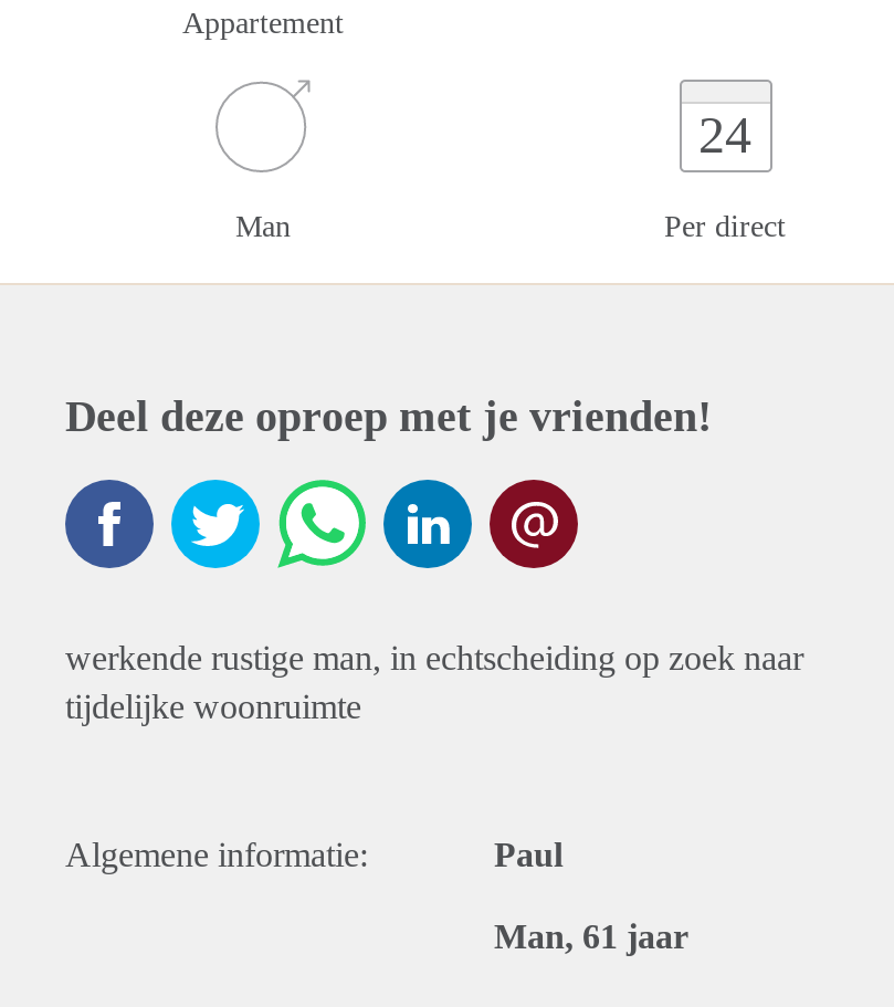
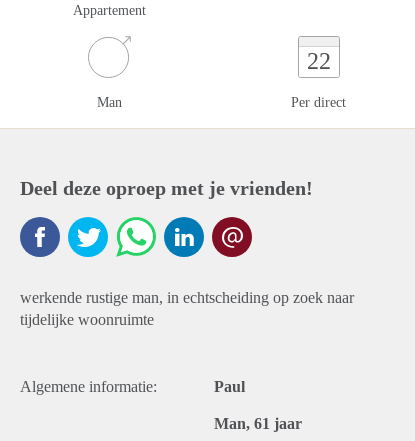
- 24
+ 22
